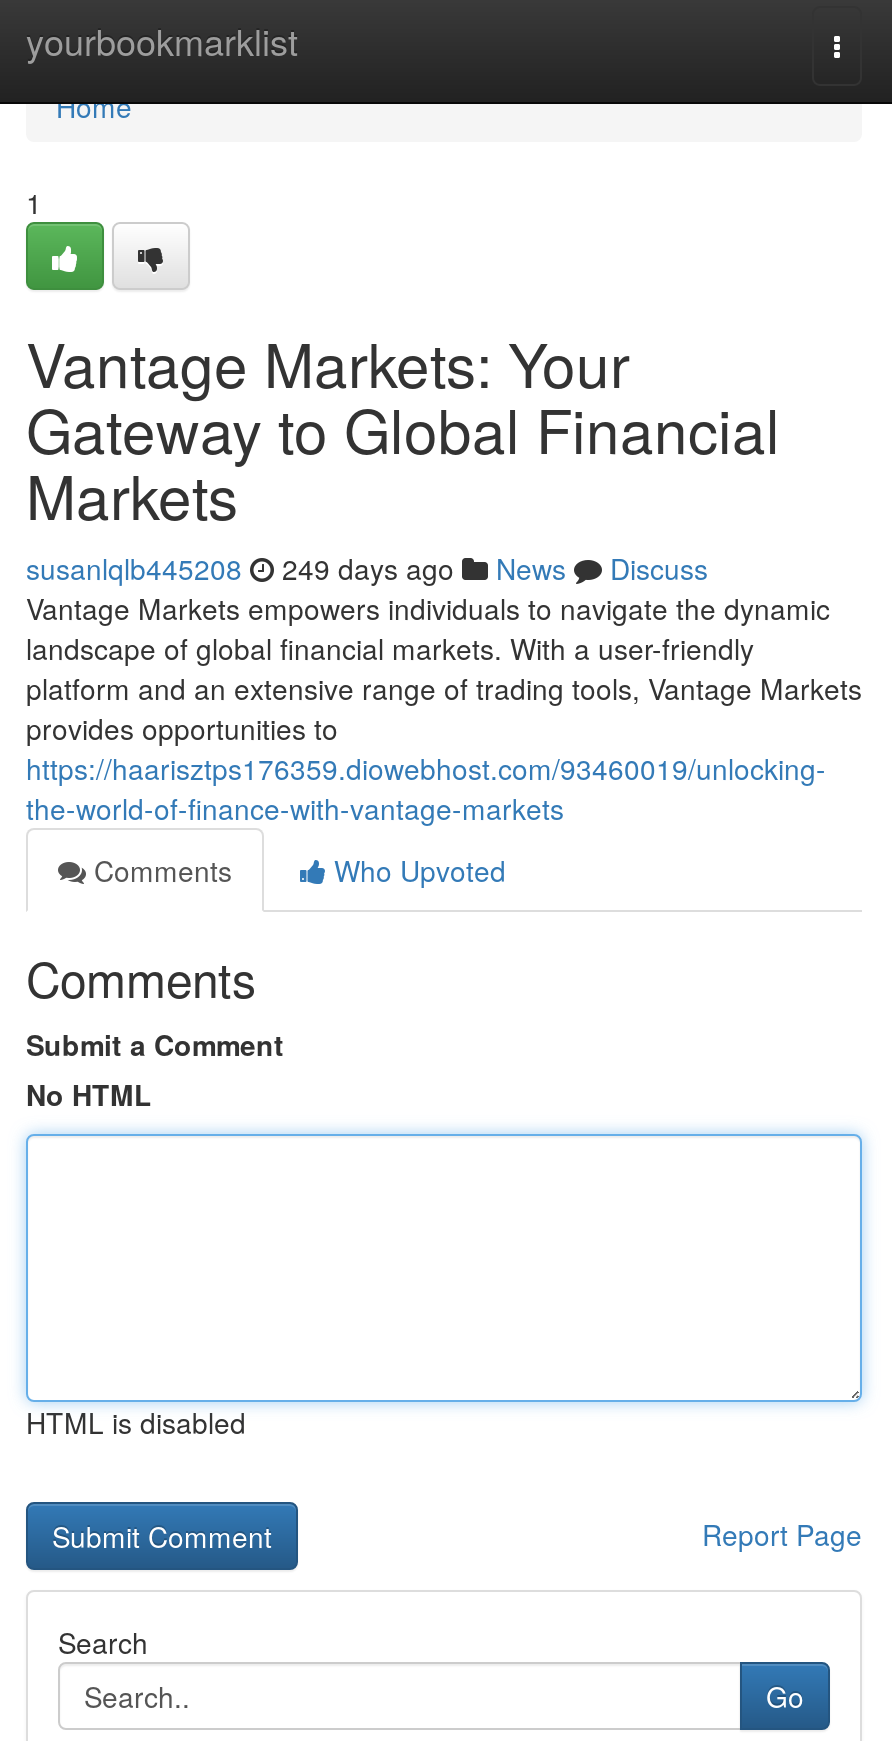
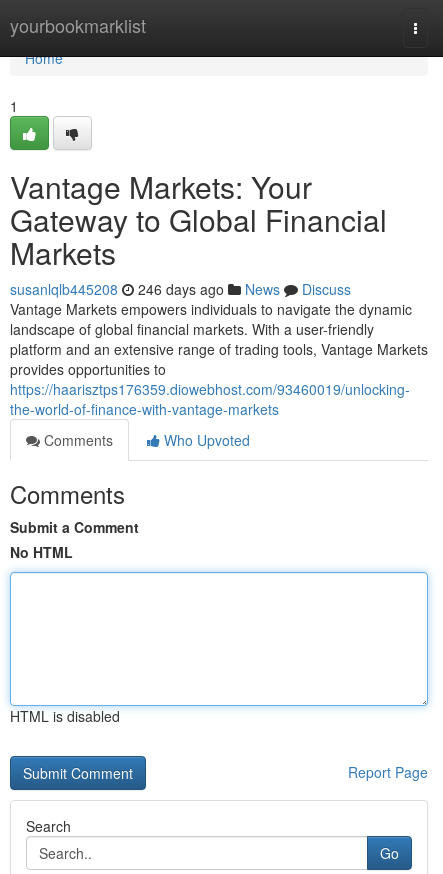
- susanlqlb445208 249 days ago News Discuss
+ susanlqlb445208 246 days ago News Discuss
